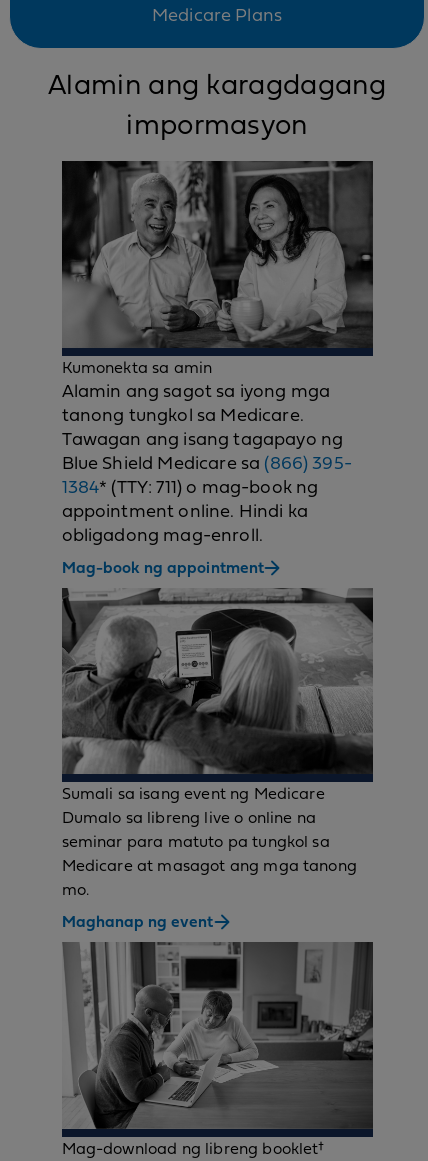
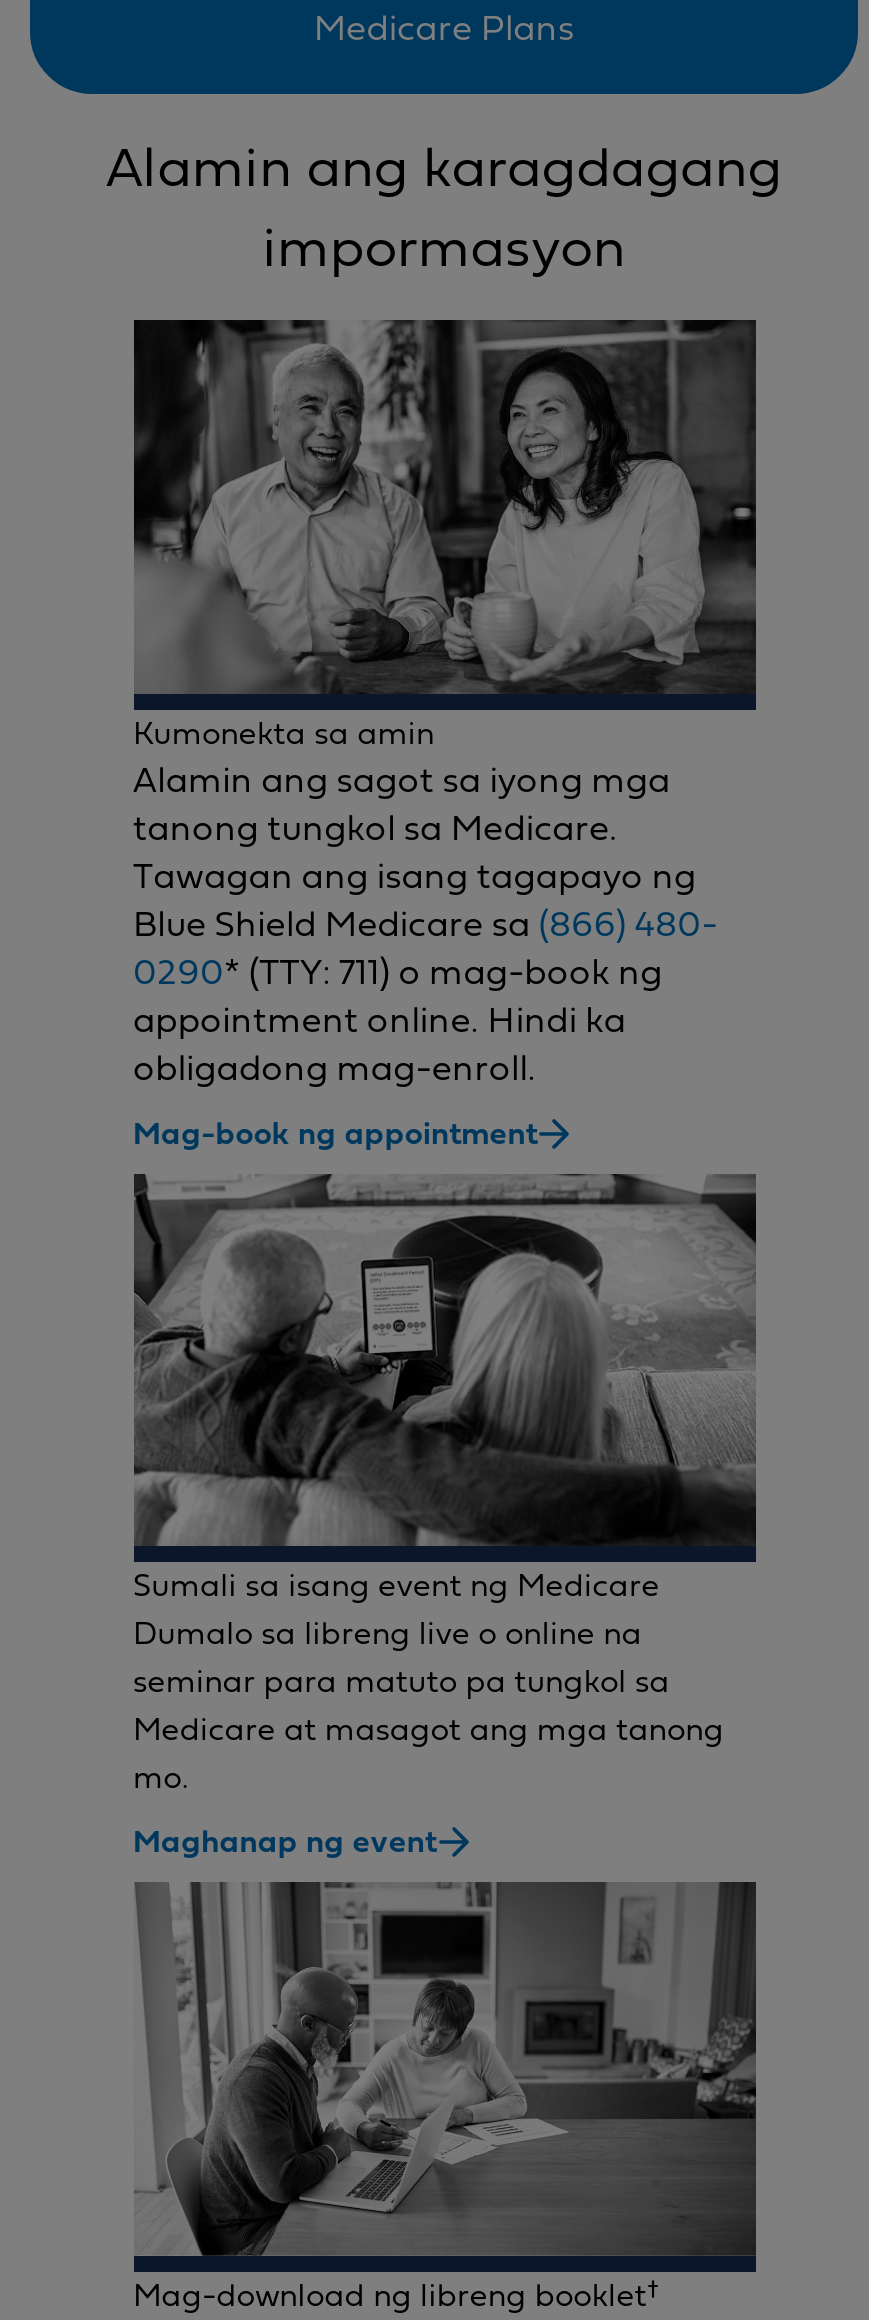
- Blue Shield Medicare sa (866) 395-
+ Blue Shield Medicare sa (866) 480-

- 1384* (TTY: 711) o mag-book ng
+ 0290* (TTY: 711) o mag-book ng
